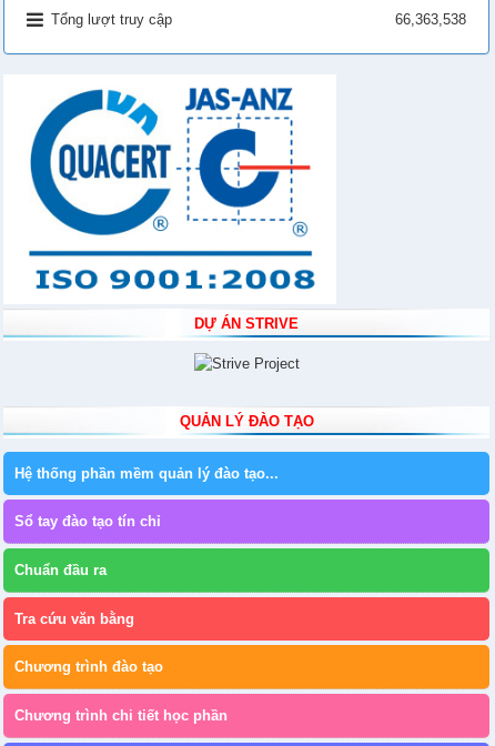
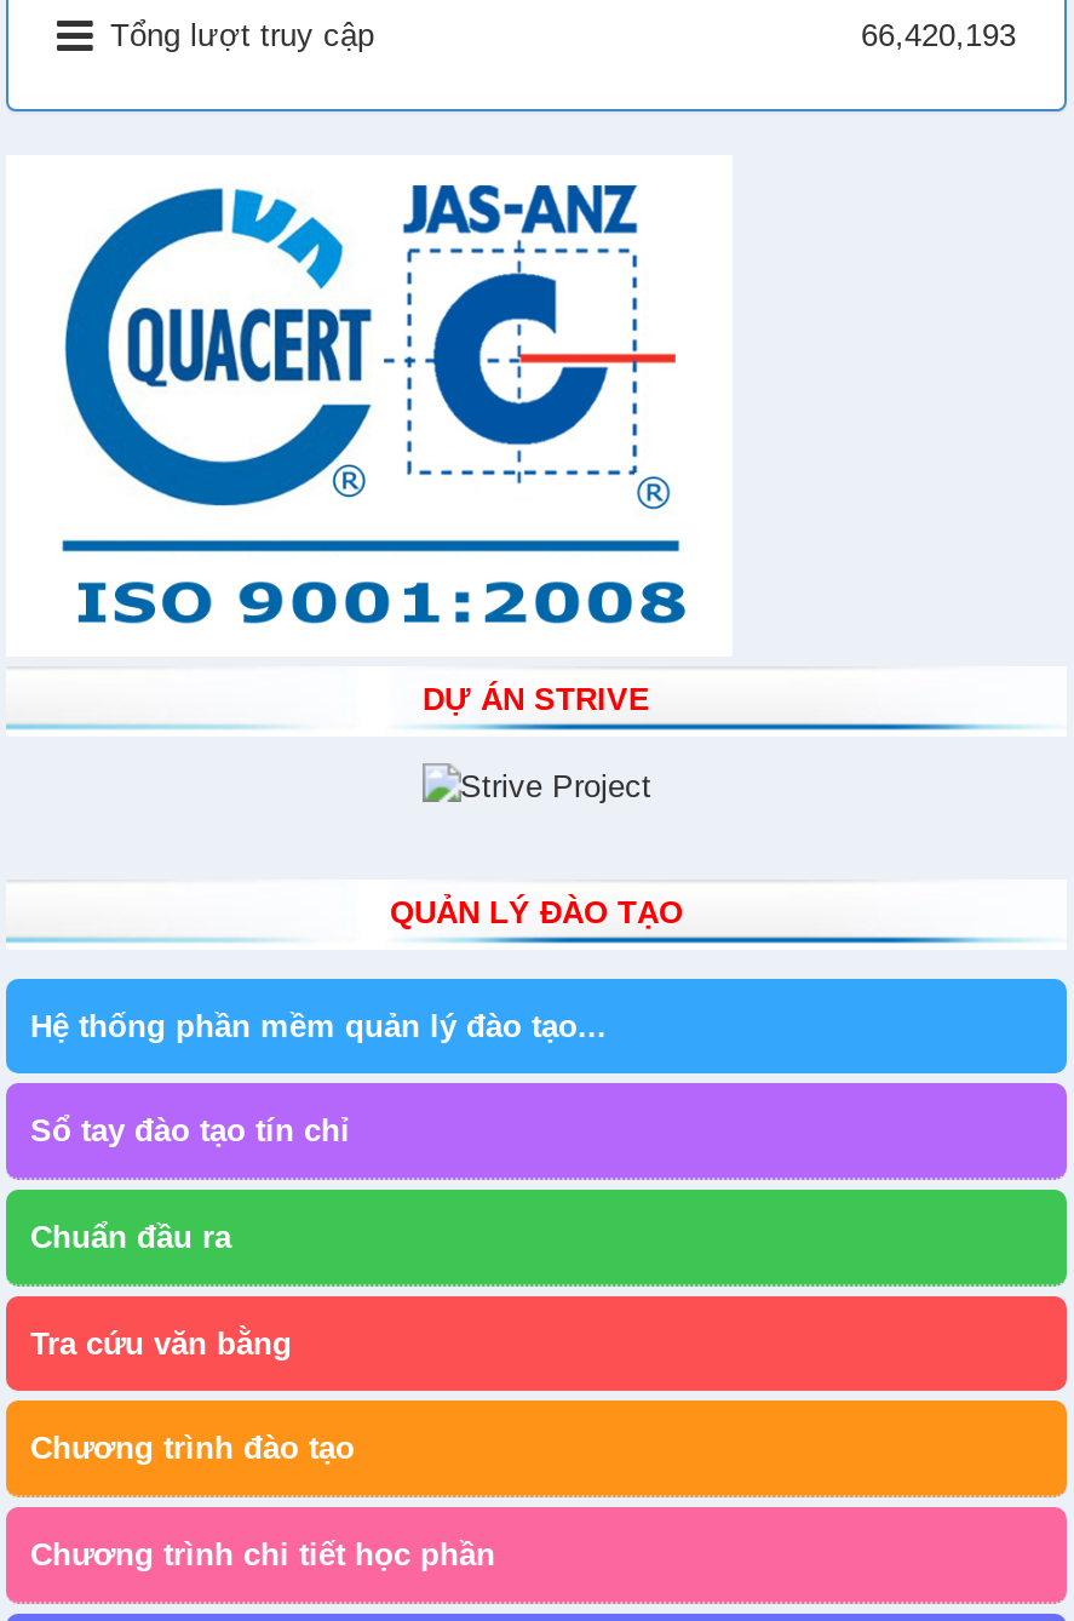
- 66,363,538
+ 66,420,193
